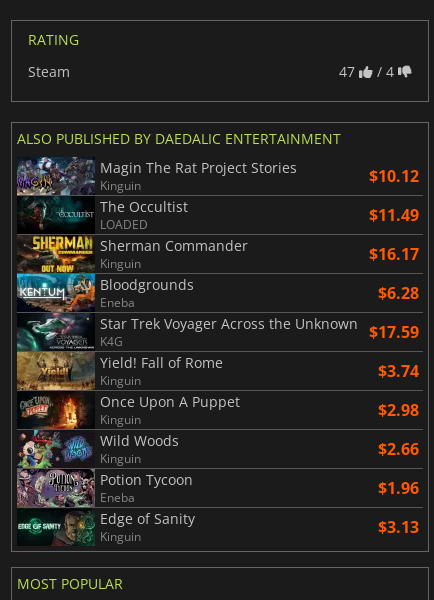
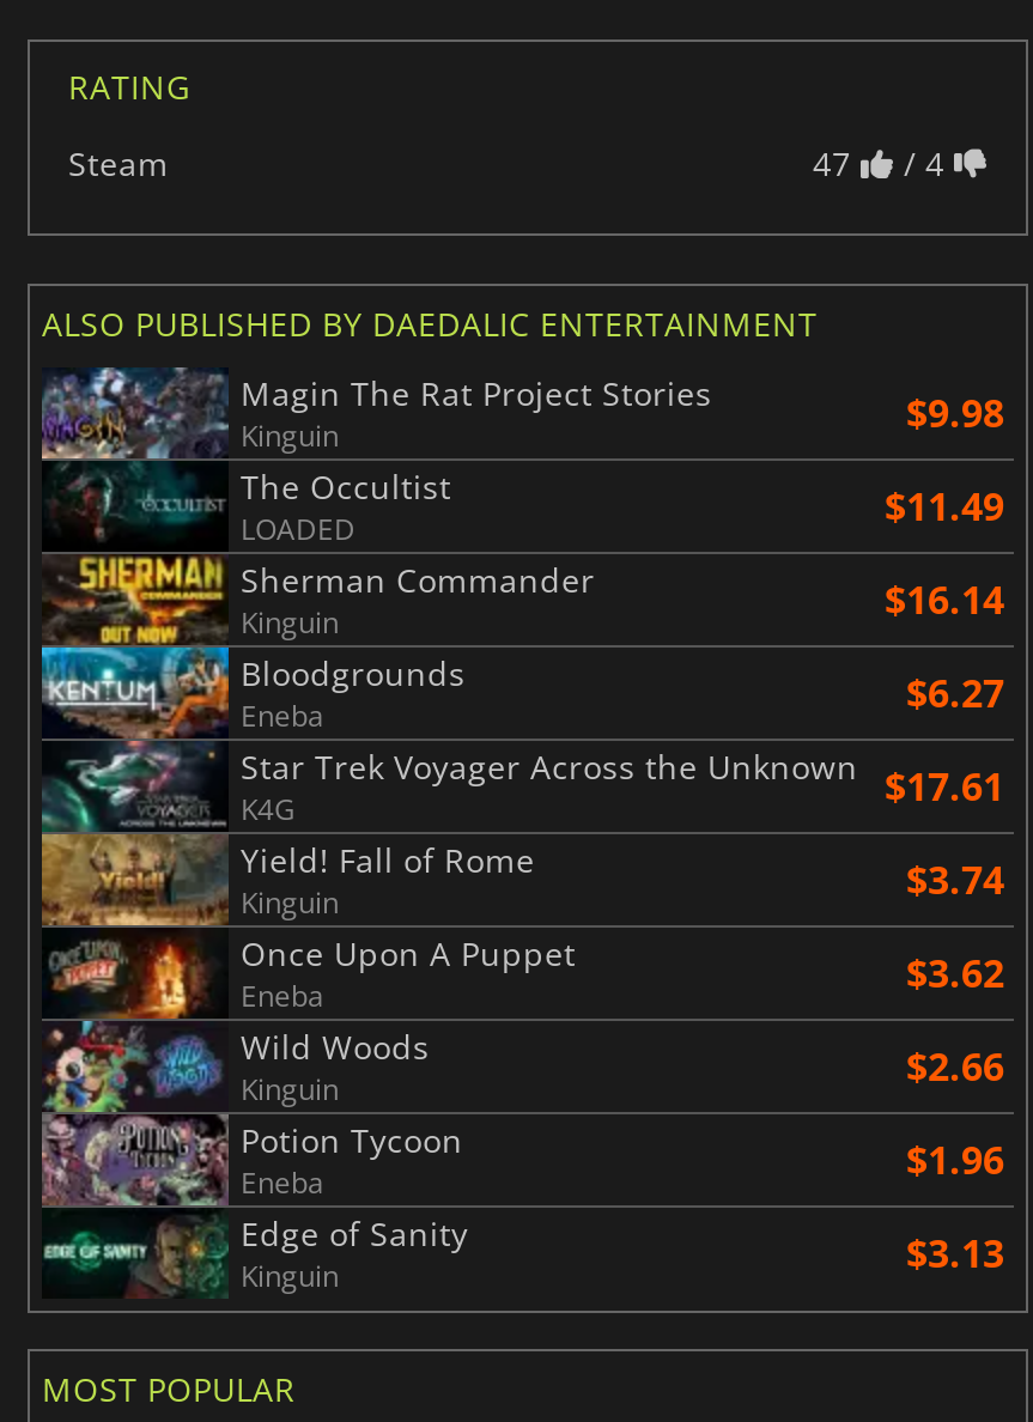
- $10.12
+ $9.98

- $16.17
+ $16.14

- $6.28
+ $6.27

- Star Trek Voyager Across the Unknown $17.59
+ Star Trek Voyager Across the Unknown $17.61

- Kinguin
- $2.98
+ Eneba
+ $3.62
